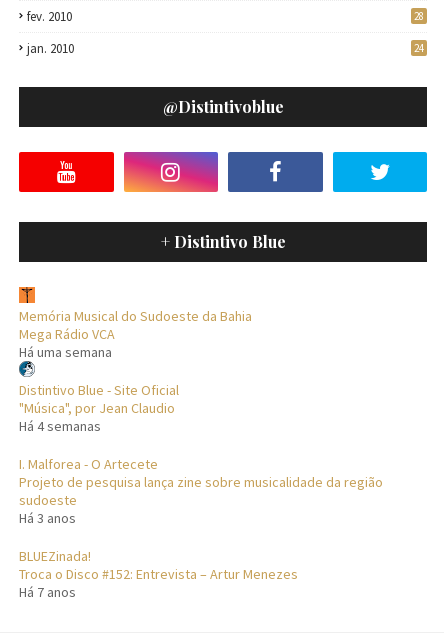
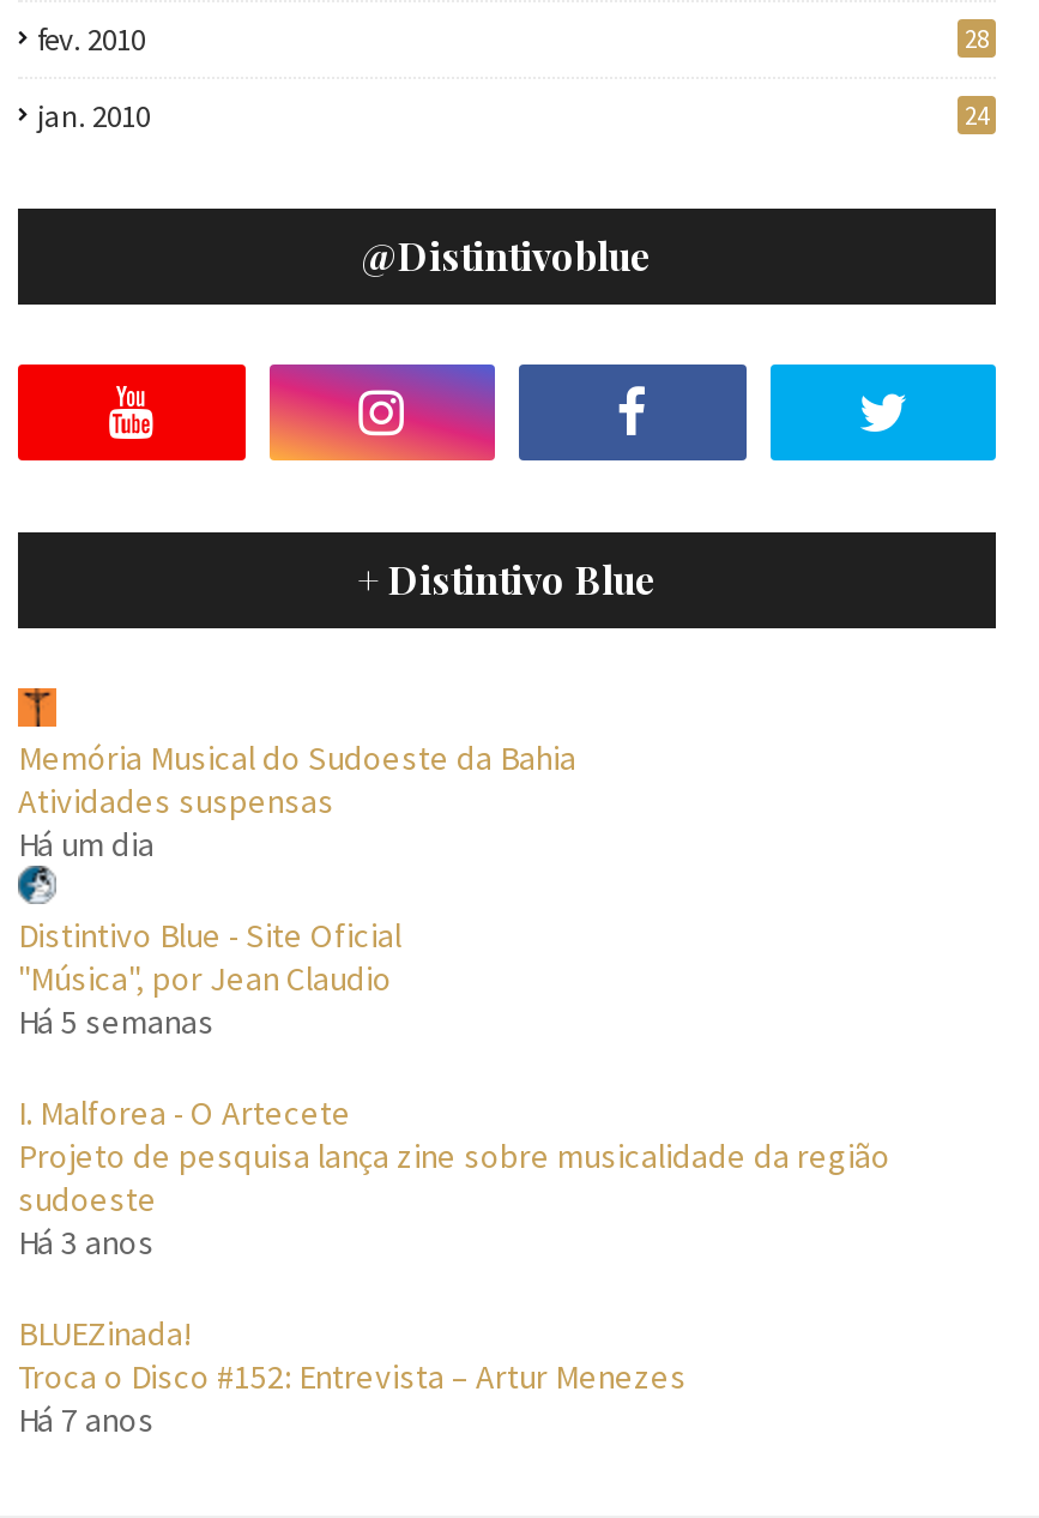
- Mega Rádio VCA
- Há uma semana
+ Atividades suspensas
+ Há um dia

- Há 4 semanas
+ Há 5 semanas
